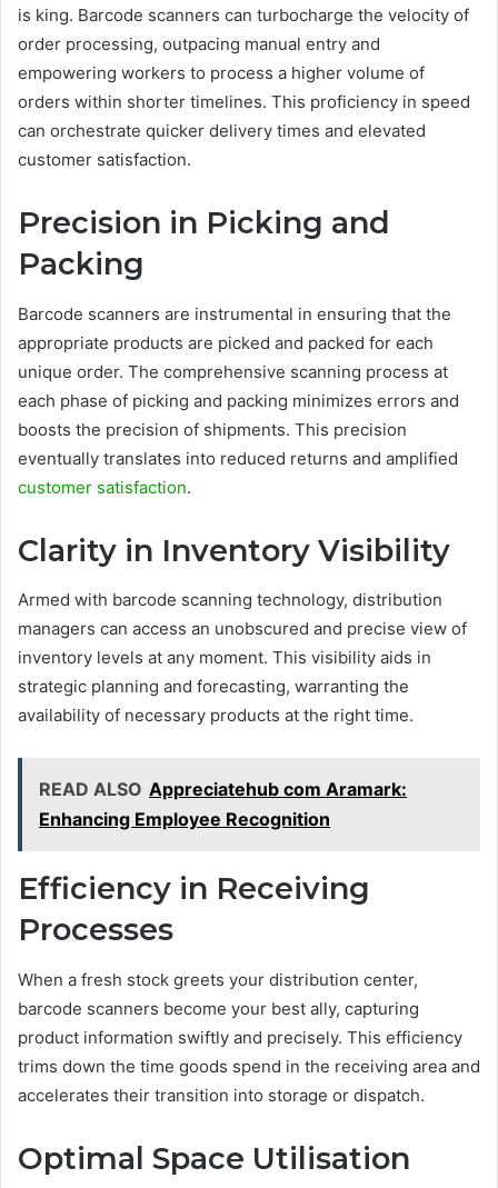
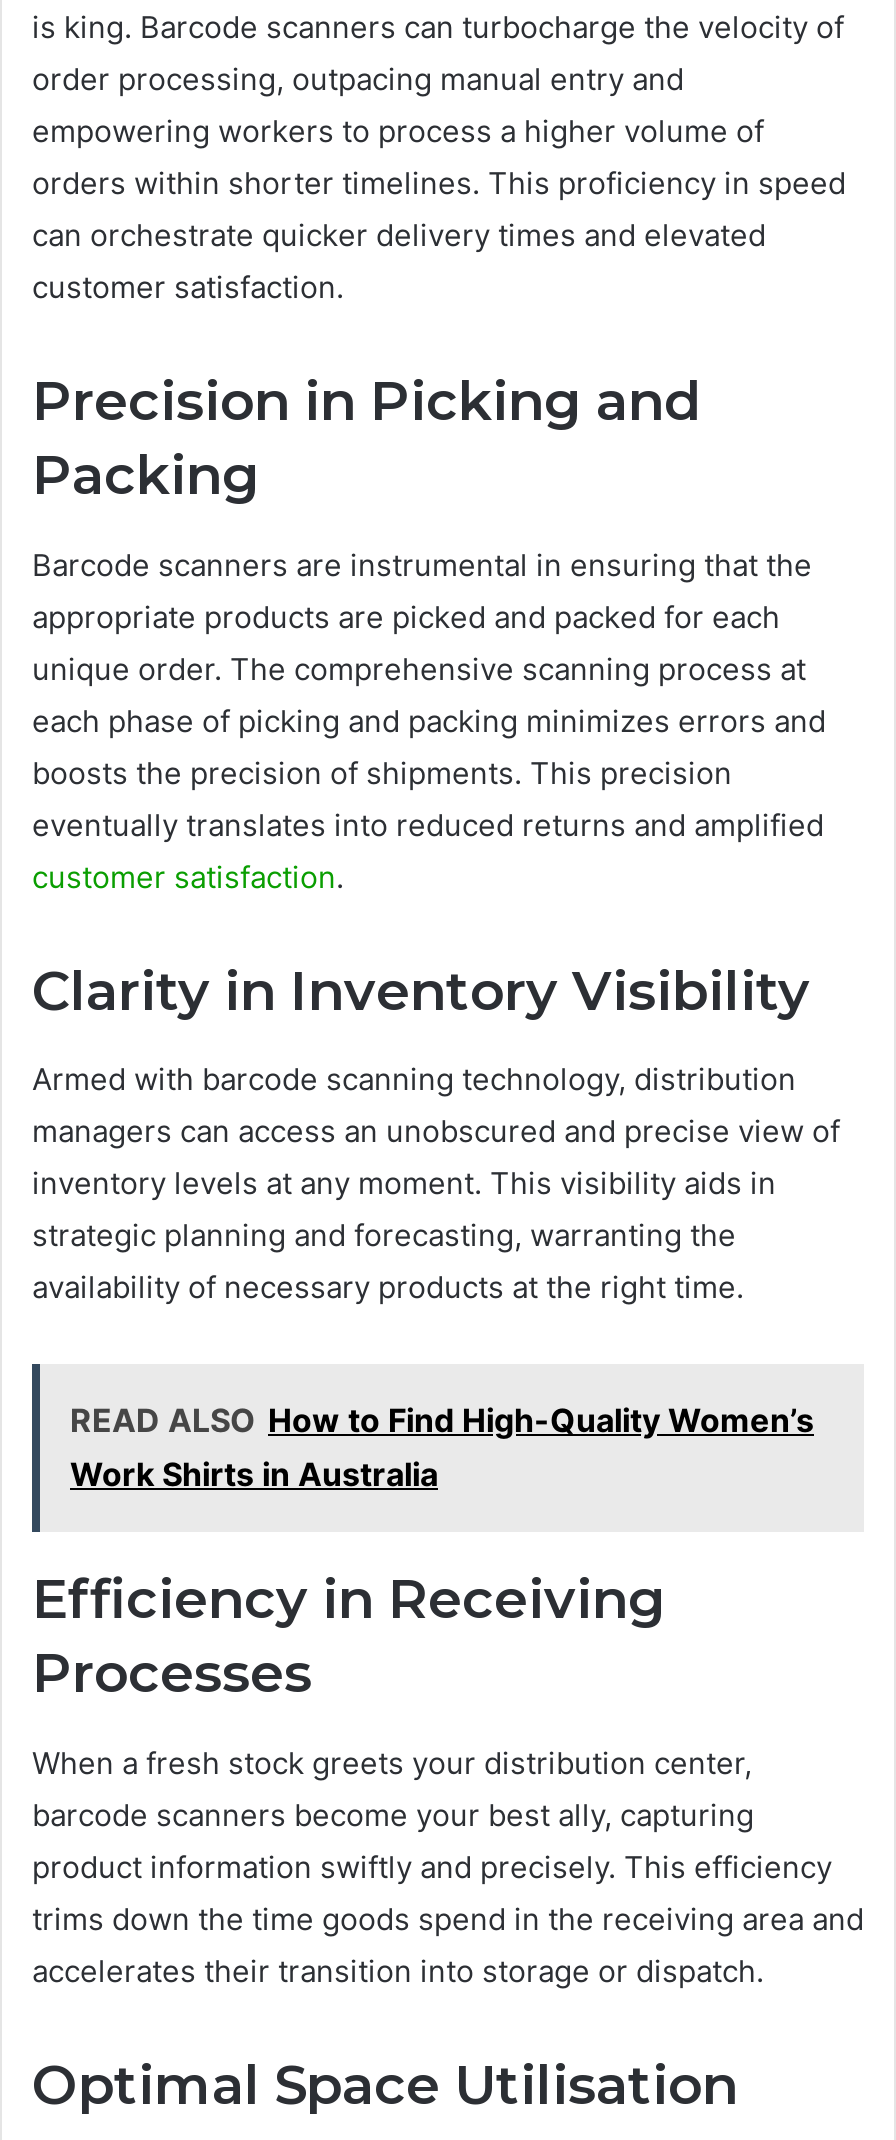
- READ ALSO Appreciatehub com Aramark:
- Enhancing Employee Recognition
+ READ ALSO How to Find High-Quality Women’s
+ Work Shirts in Australia
